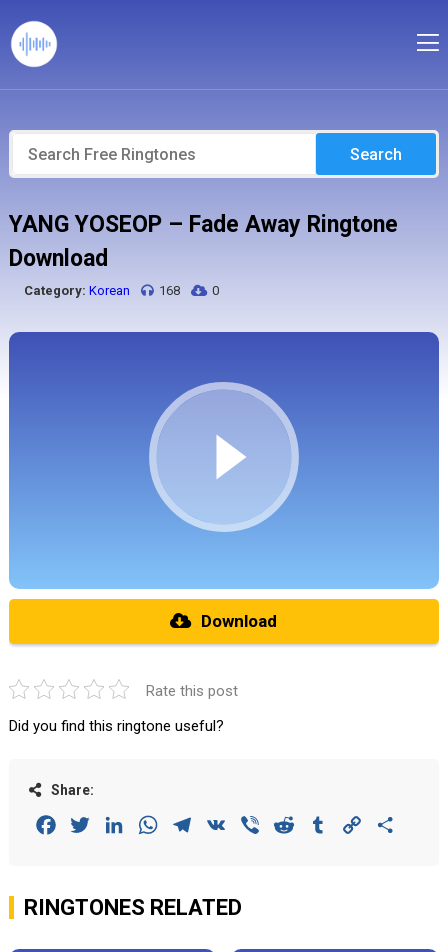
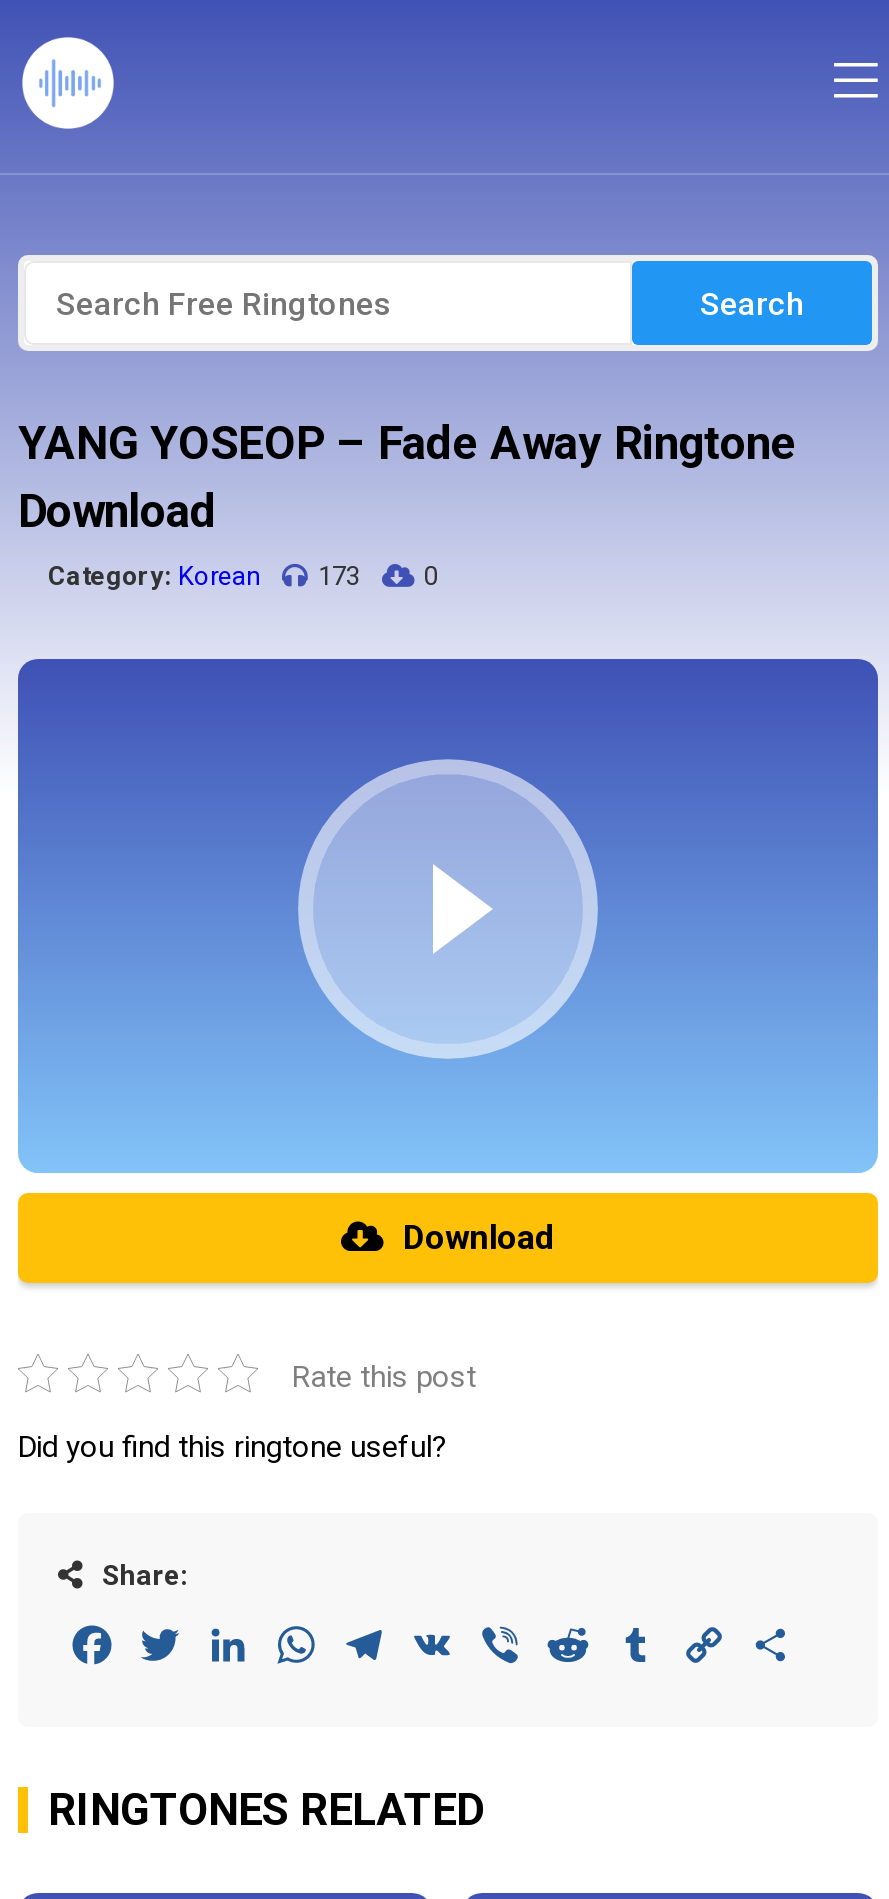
- Category: Korean 168
+ Category: Korean 173
